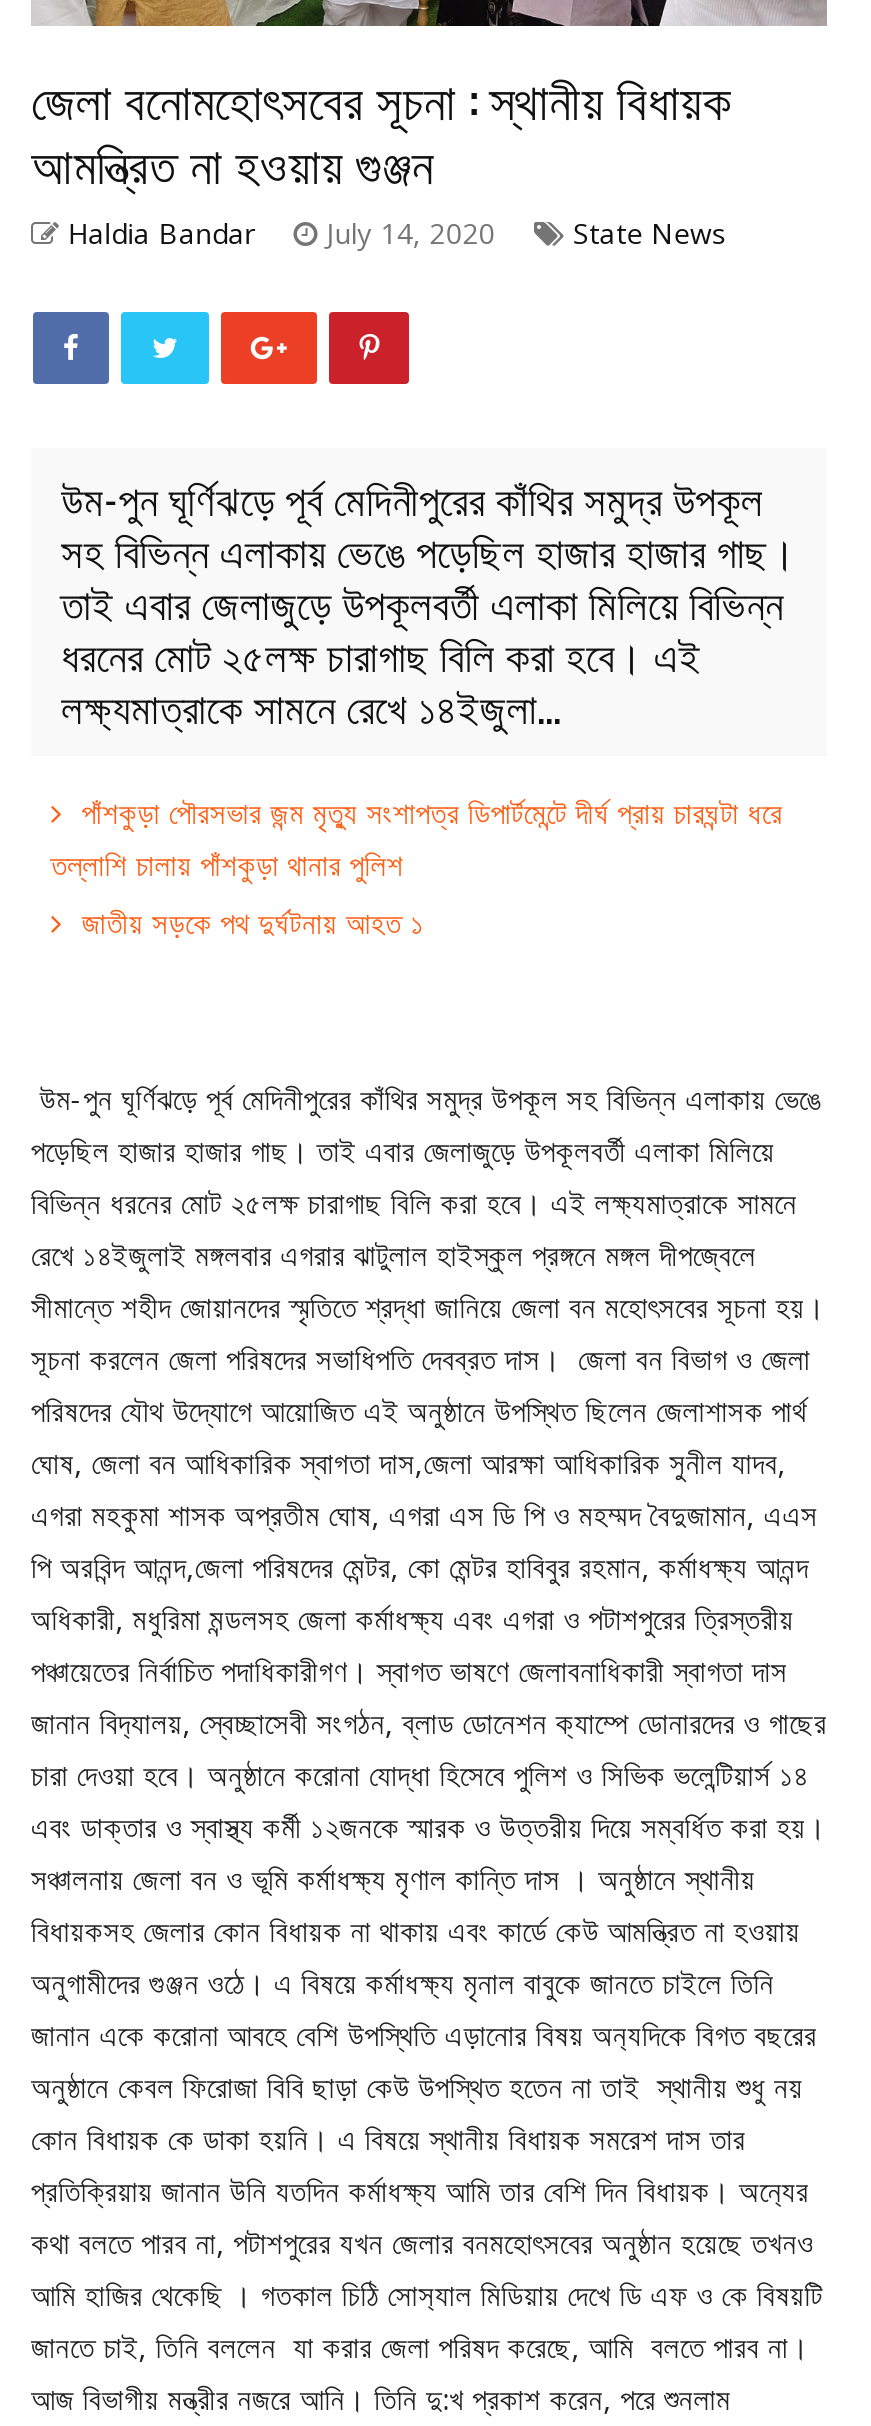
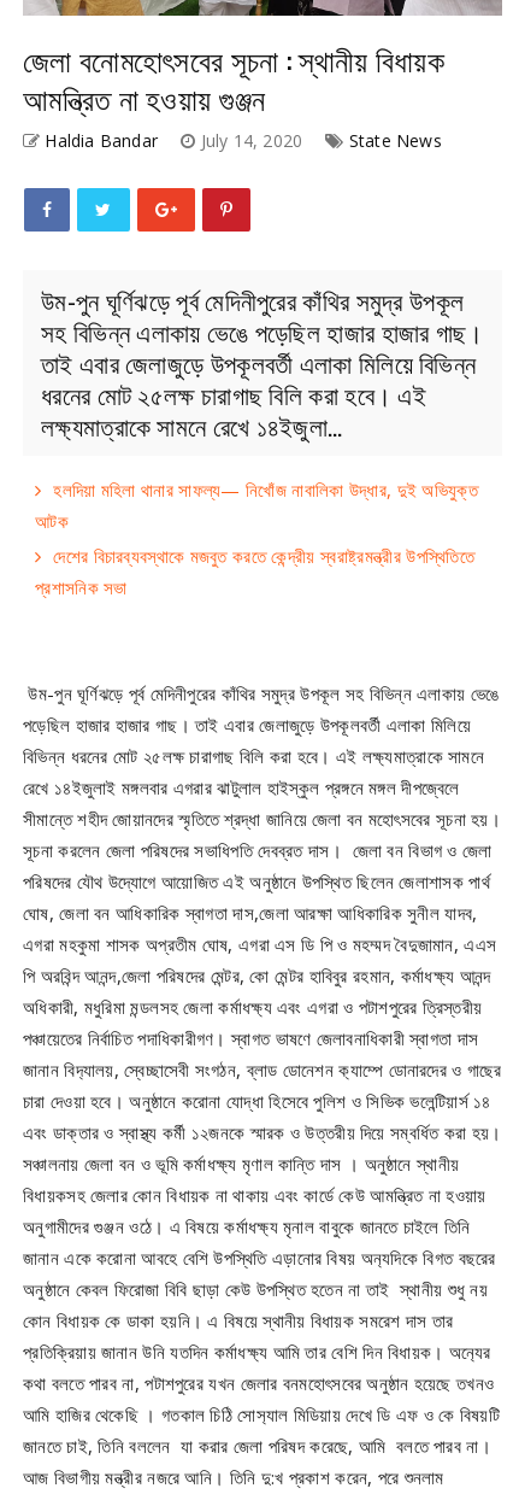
- পাঁশকুড়া পৌরসভার জন্ম মৃত্যু সংশাপত্র ডিপার্টমেন্টে দীর্ঘ প্রায় চারঘন্টা ধরে
- তল্লাশি চালায় পাঁশকুড়া থানার পুলিশ
- জাতীয় সড়কে পথ দুর্ঘটনায় আহত ১
+ হলদিয়া মহিলা থানার সাফল্য— নিখোঁজ নাবালিকা উদ্ধার, দুই অভিযুক্ত
+ আটক
+ দেশের বিচারব্যবস্থাকে মজবুত করতে কেন্দ্রীয় স্বরাষ্ট্রমন্ত্রীর উপস্থিতিতে
+ প্রশাসনিক সভা
